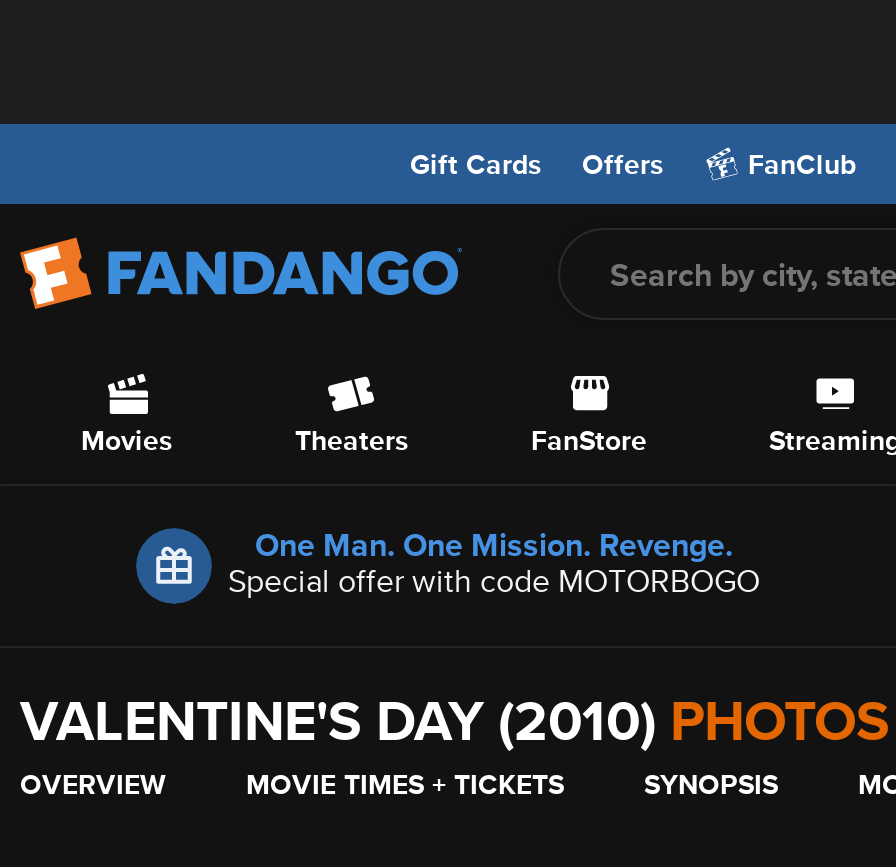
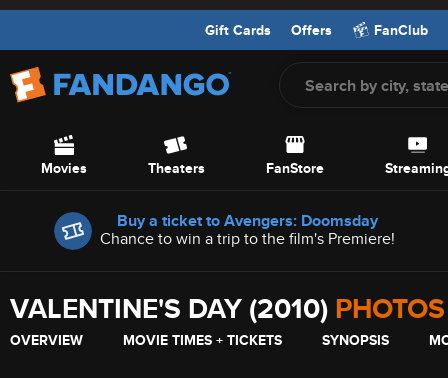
- [image]
- One Man. One Mission. Revenge.
- Special offer with code MOTORBOGO
+ [image]
+ Buy a ticket to Avengers: Doomsday
+ Chance to win a trip to the film's Premiere!
